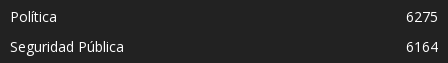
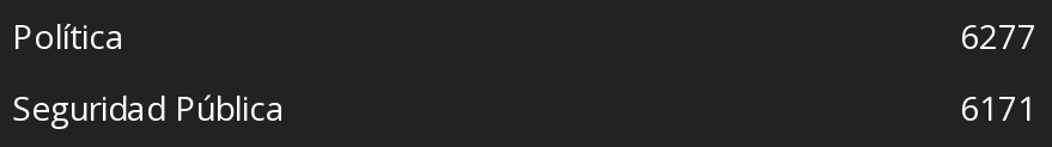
- 6275
+ 6277

- 6164
+ 6171
